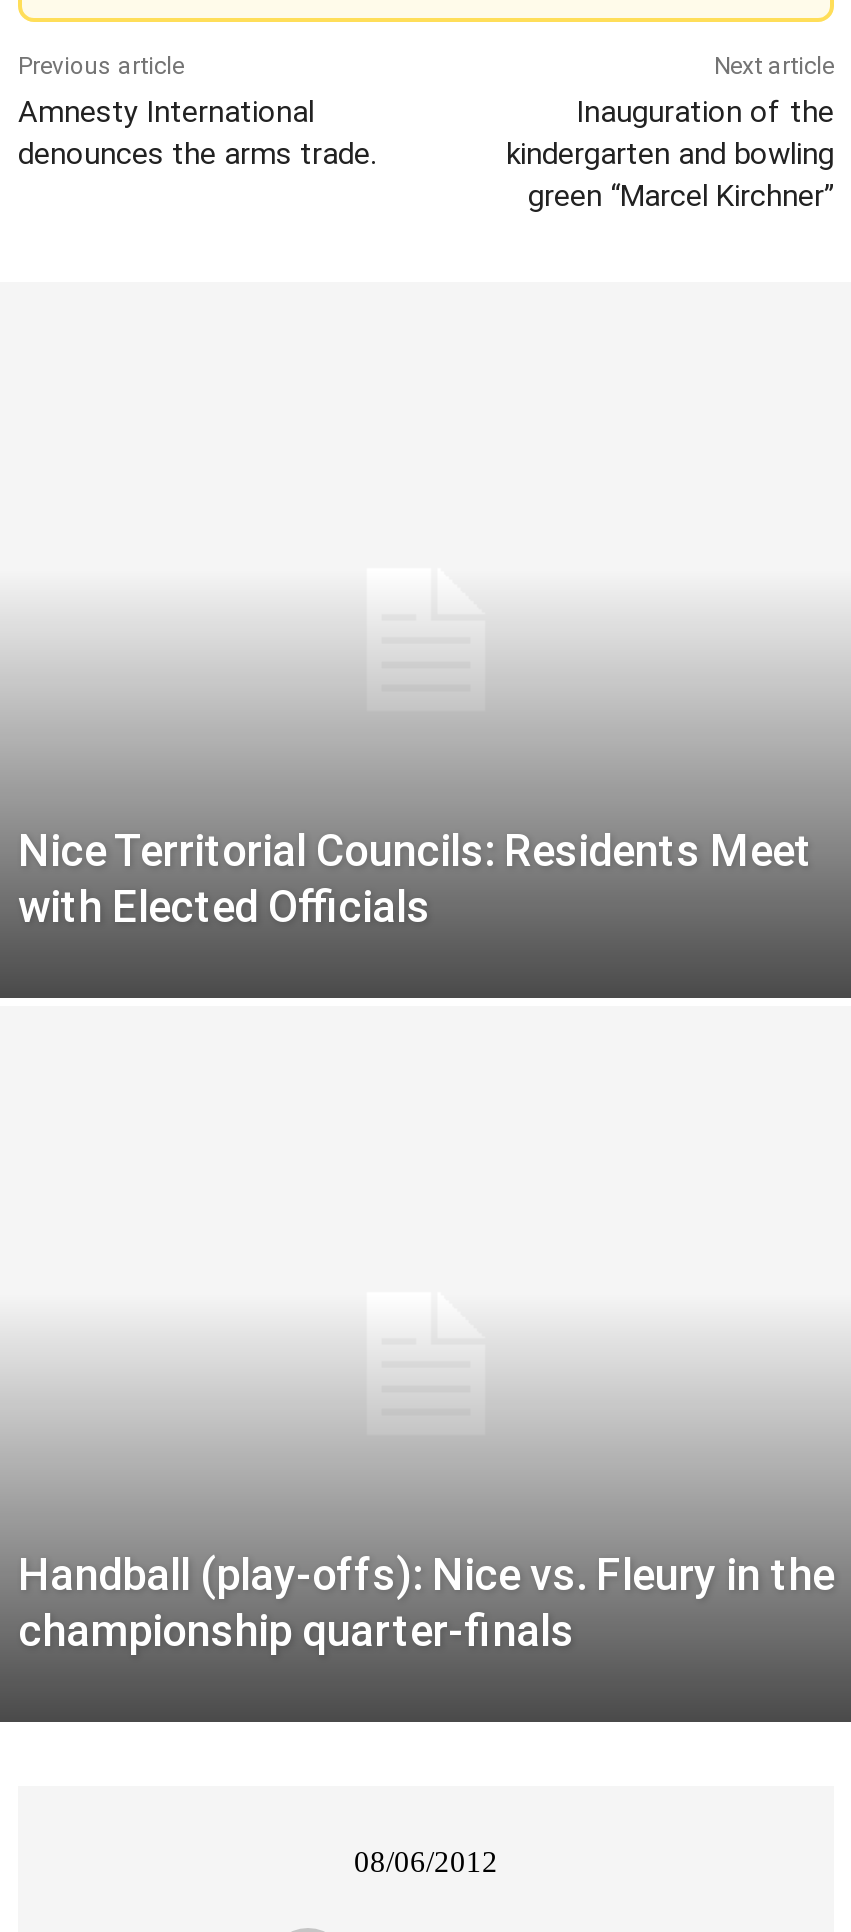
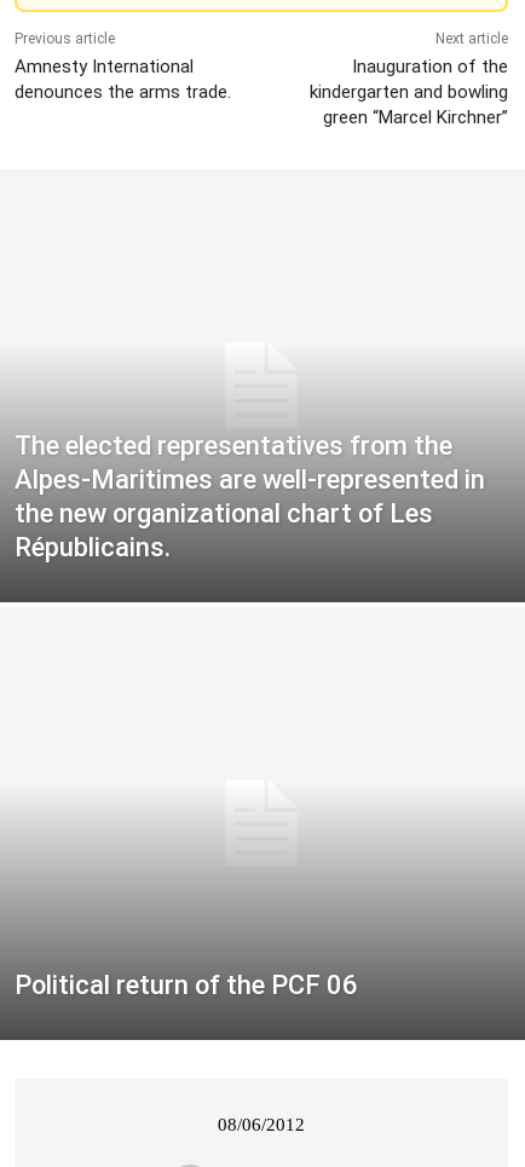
- Nice Territorial Councils: Residents Meet
- with Elected Officials
+ The elected representatives from the
+ Alpes-Maritimes are well-represented in
+ the new organizational chart of Les
+ Républicains.

- Handball (play-offs): Nice vs. Fleury in the
- championship quarter-finals
+ Political return of the PCF 06
